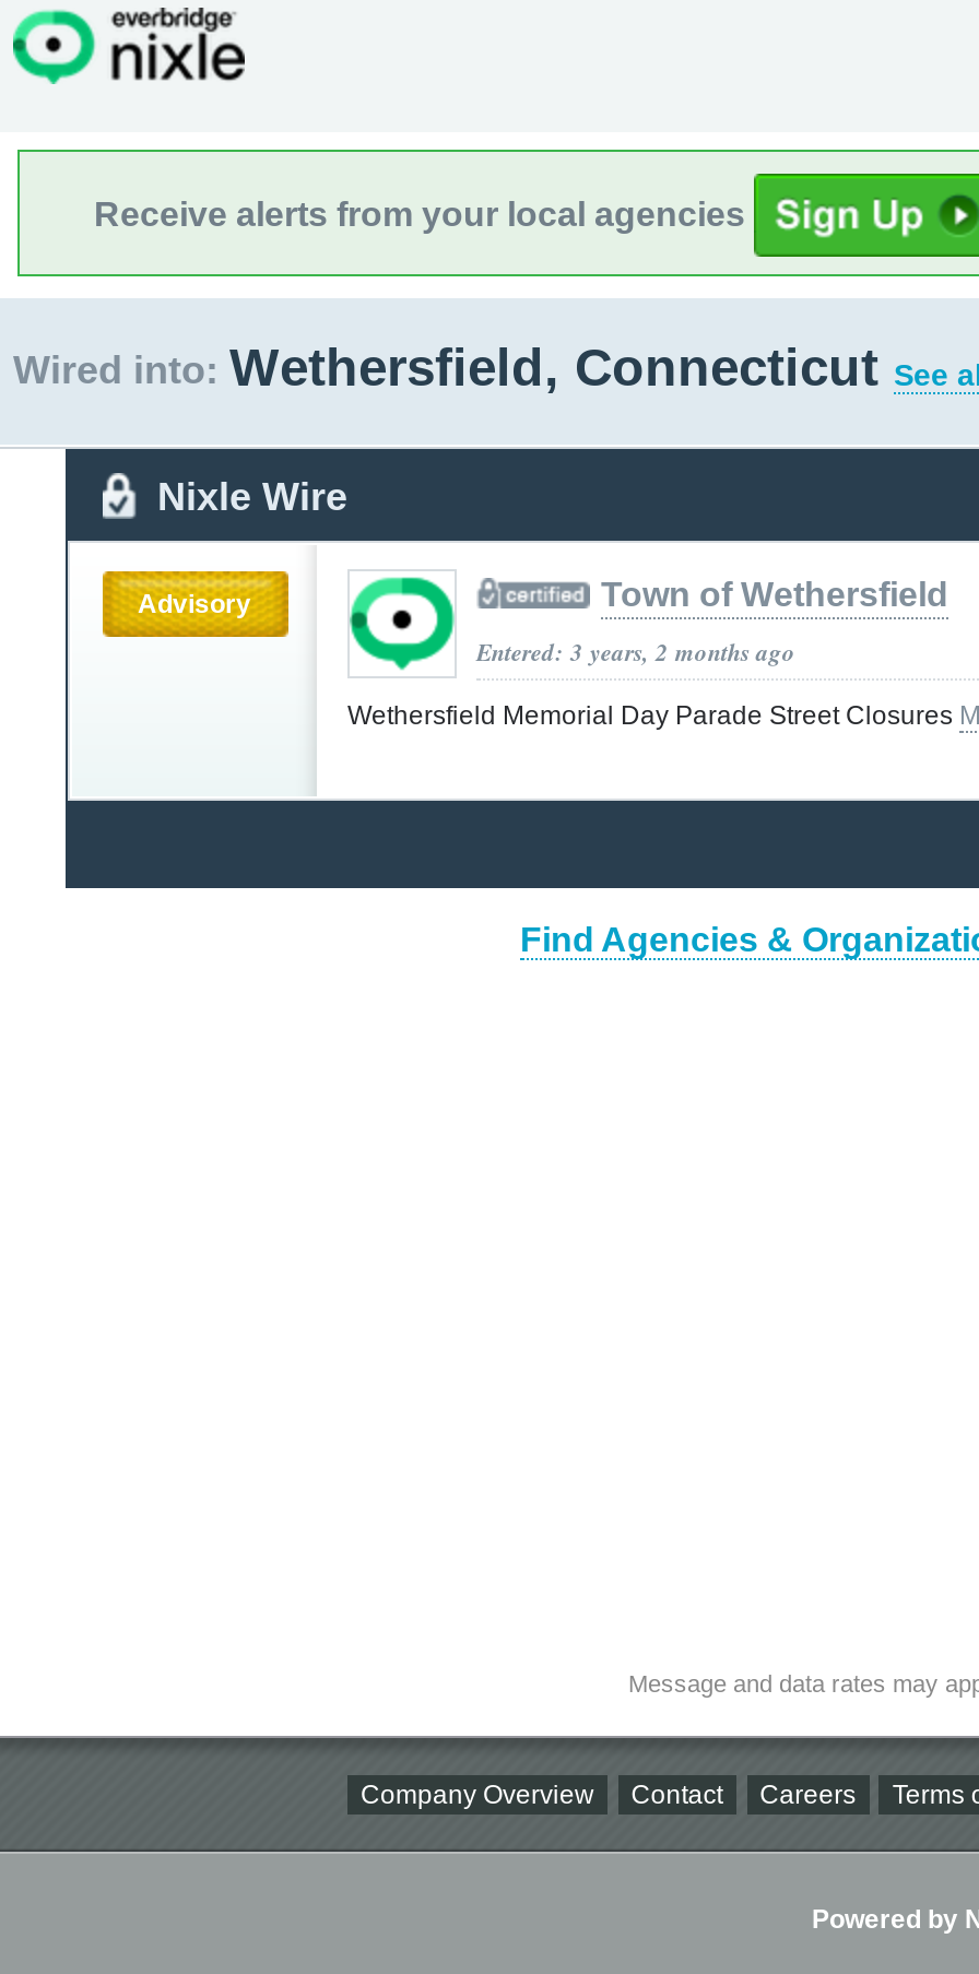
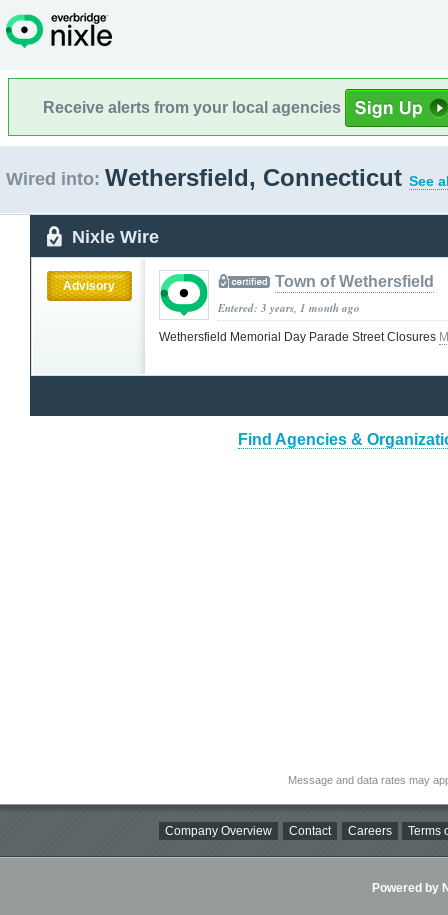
- Entered: 3 years, 2 months ago
+ Entered: 3 years, 1 month ago
